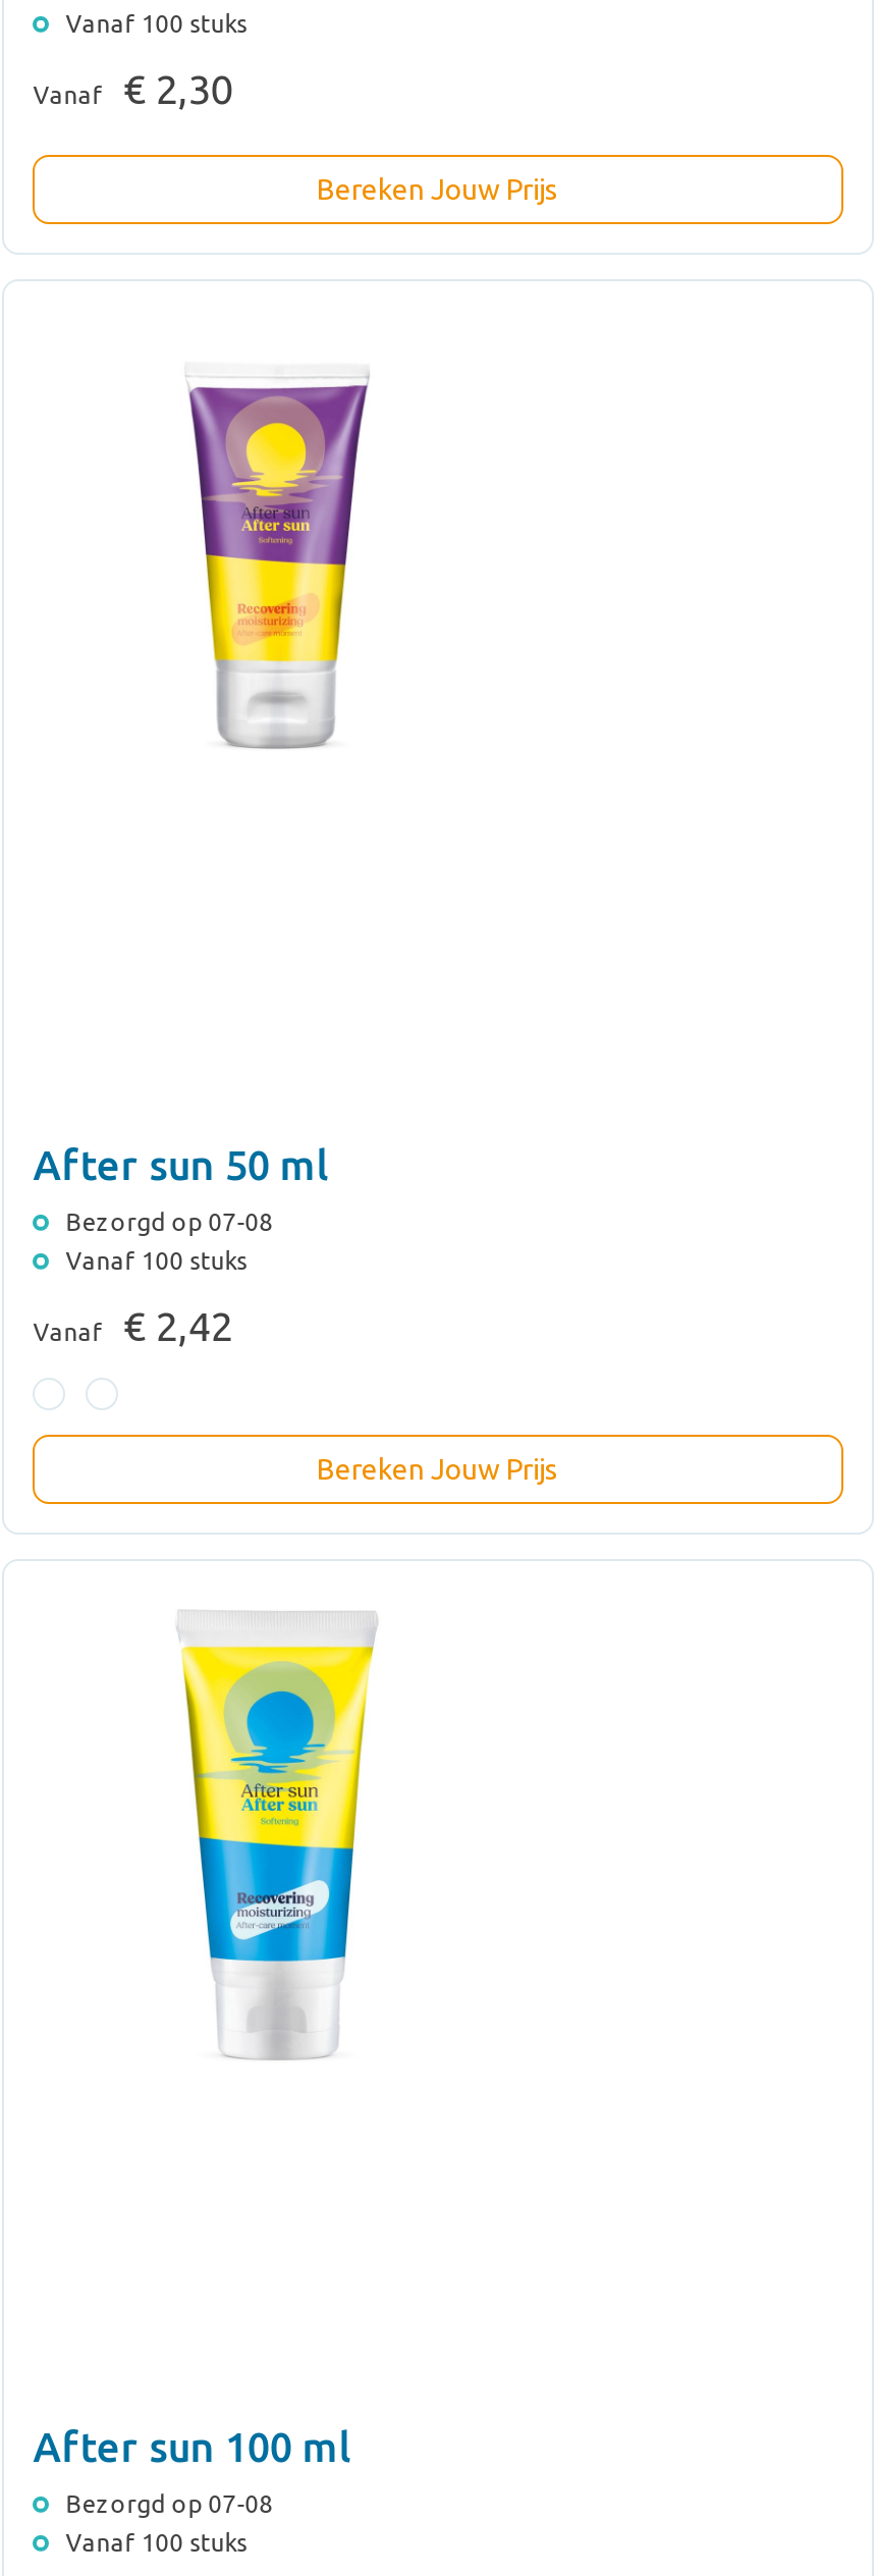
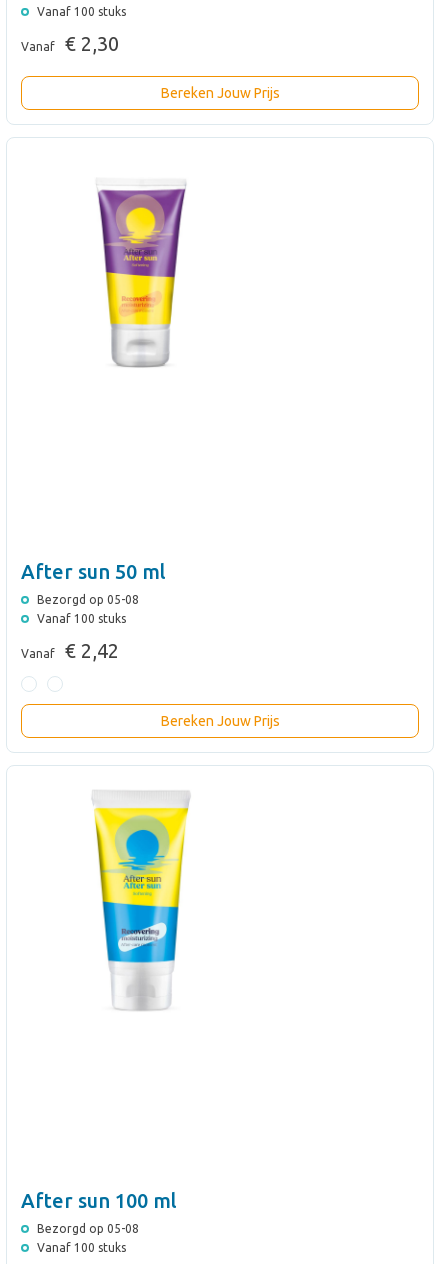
- Bezorgd op 07-08
+ Bezorgd op 05-08

- Bezorgd op 07-08
+ Bezorgd op 05-08
